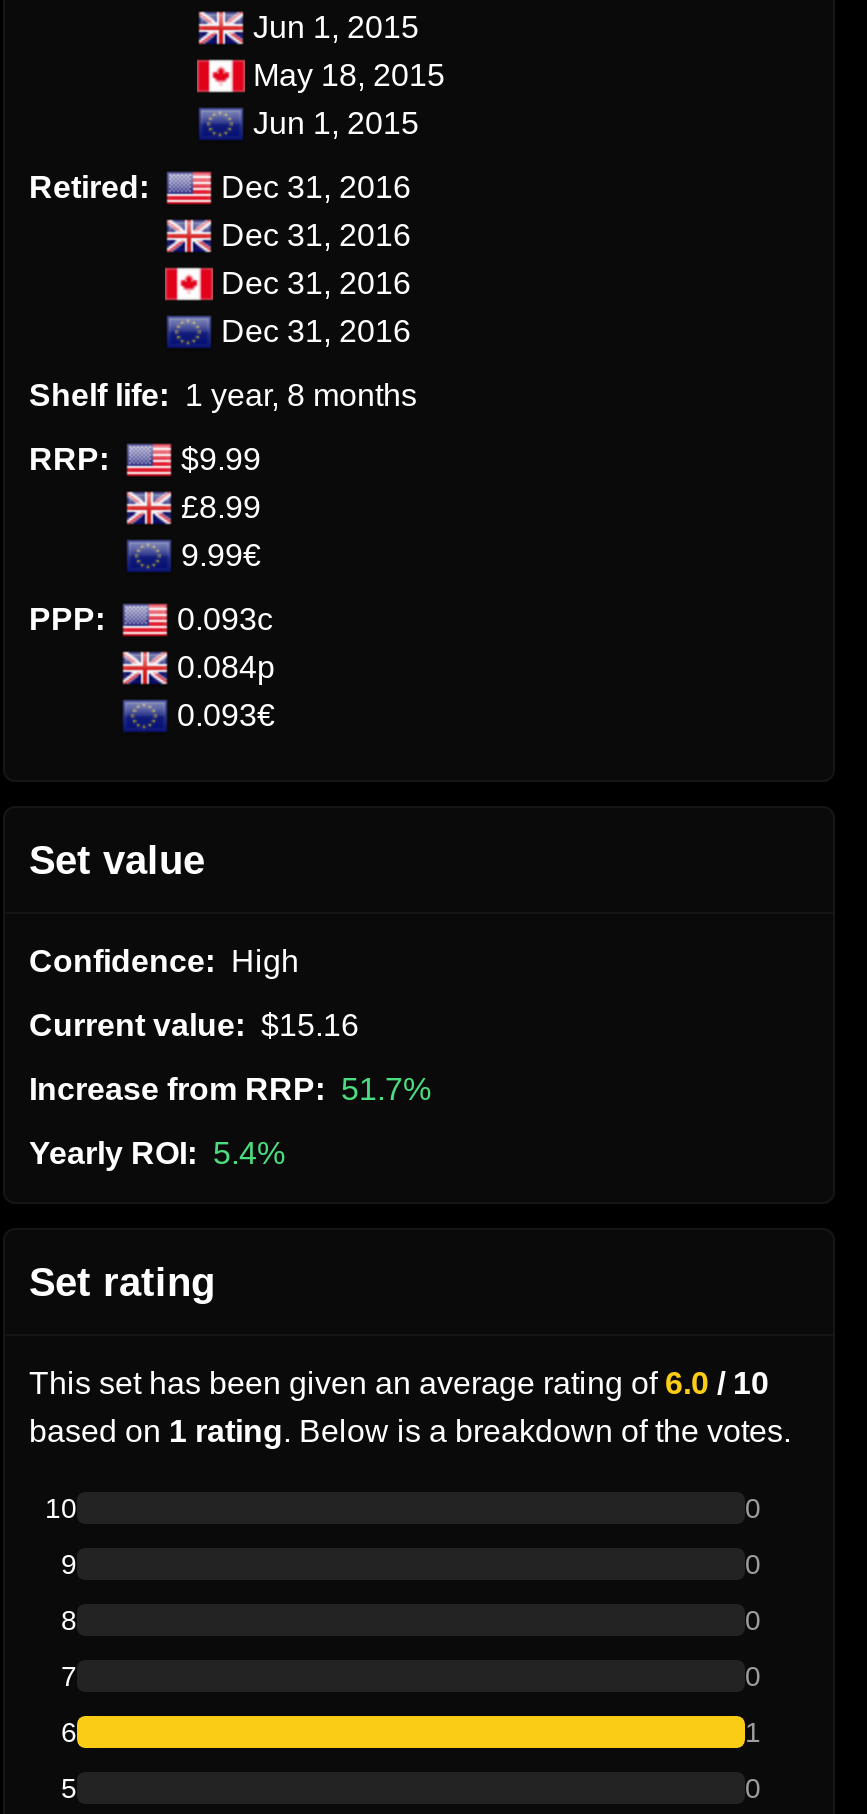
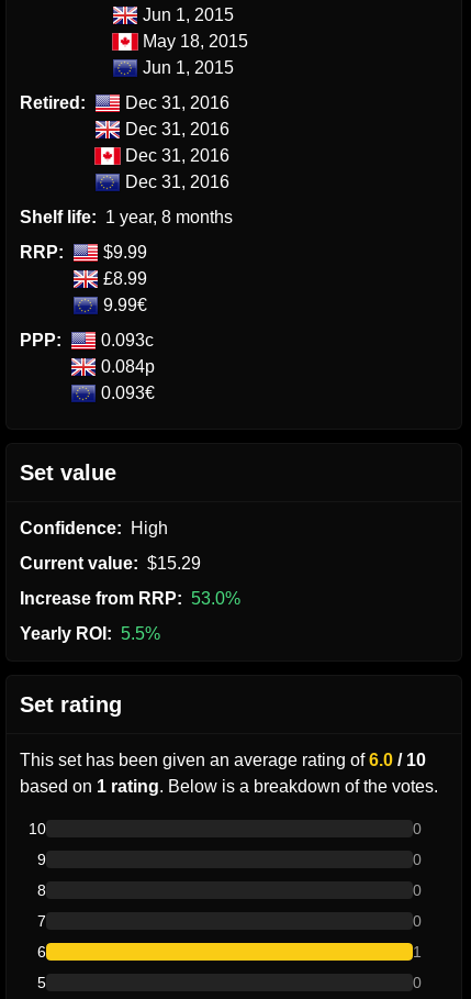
- Current value: $15.16
+ Current value: $15.29

- Increase from RRP: 51.7%
+ Increase from RRP: 53.0%

- Yearly ROI: 5.4%
+ Yearly ROI: 5.5%
